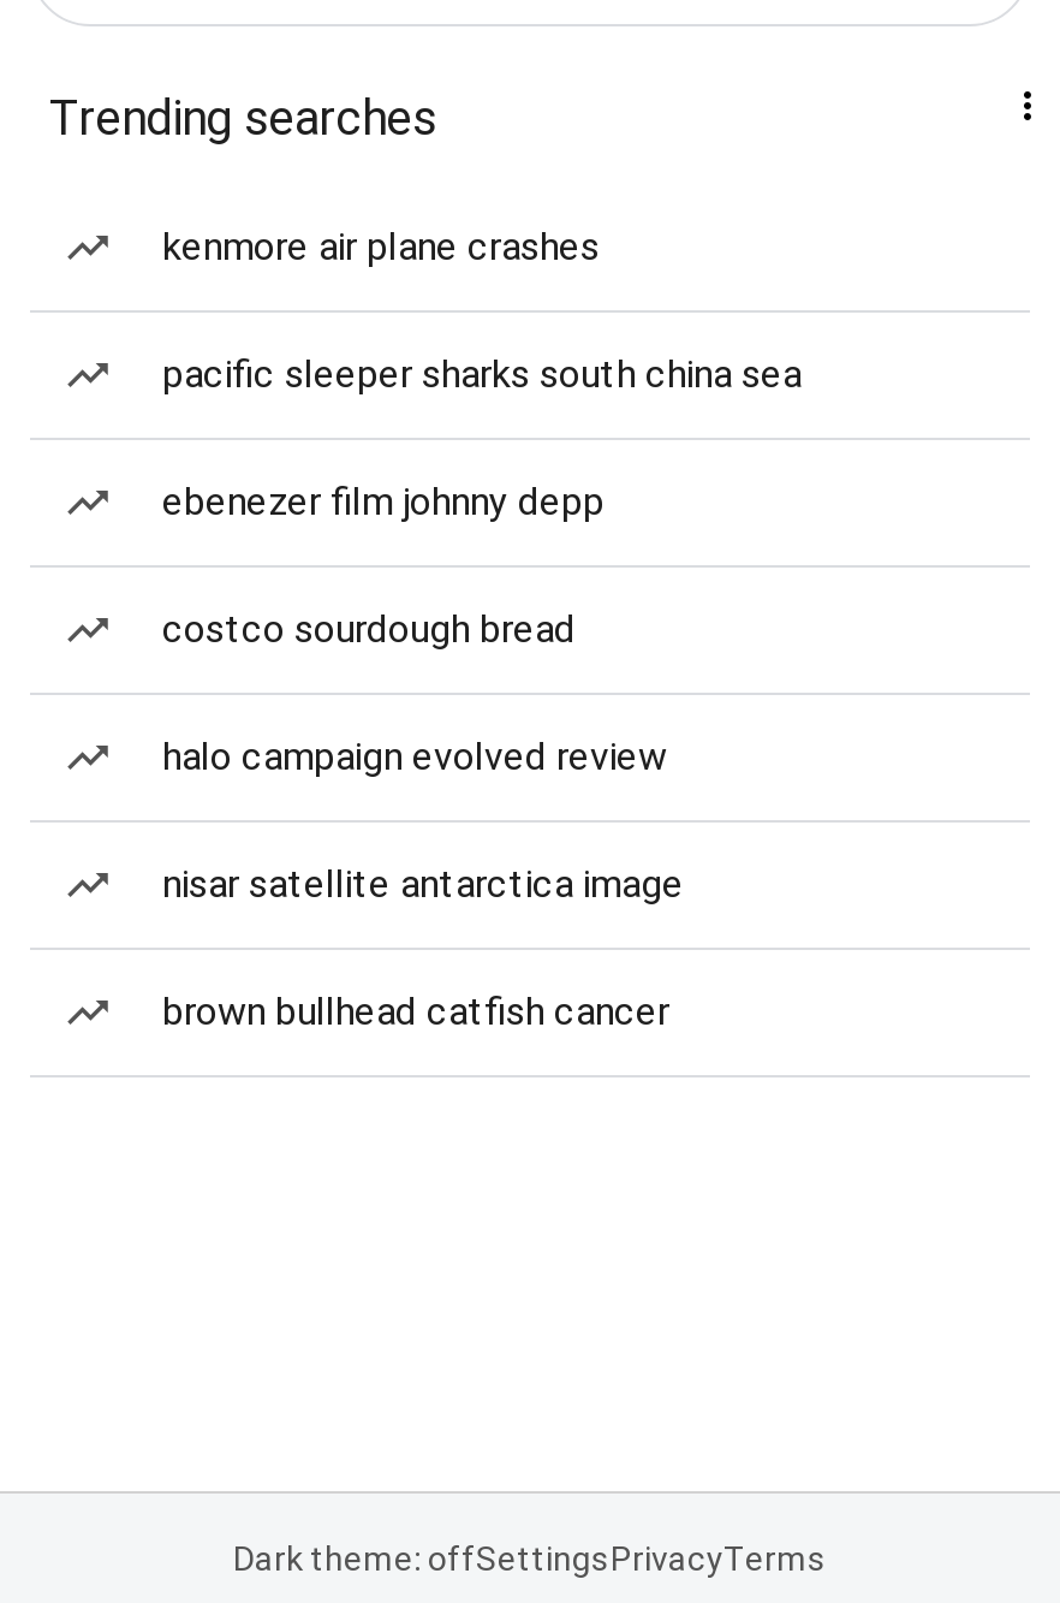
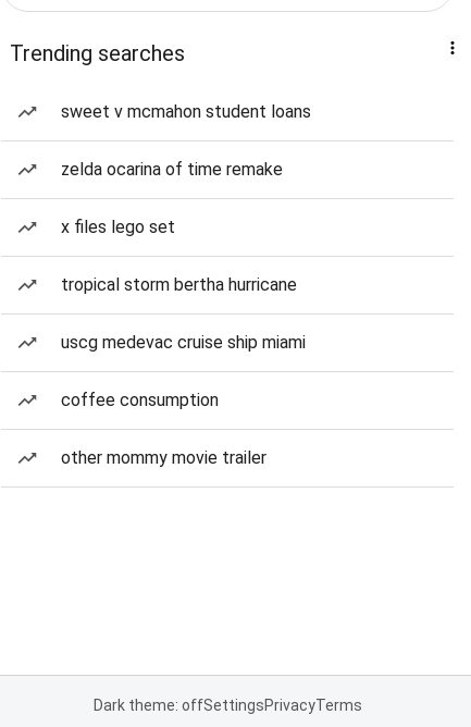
- kenmore air plane crashes
+ sweet v mcmahon student loans

- pacific sleeper sharks south china sea
+ zelda ocarina of time remake

- ebenezer film johnny depp
+ x files lego set

- costco sourdough bread
+ tropical storm bertha hurricane

- halo campaign evolved review
+ uscg medevac cruise ship miami

- nisar satellite antarctica image
+ coffee consumption

- brown bullhead catfish cancer
+ other mommy movie trailer
